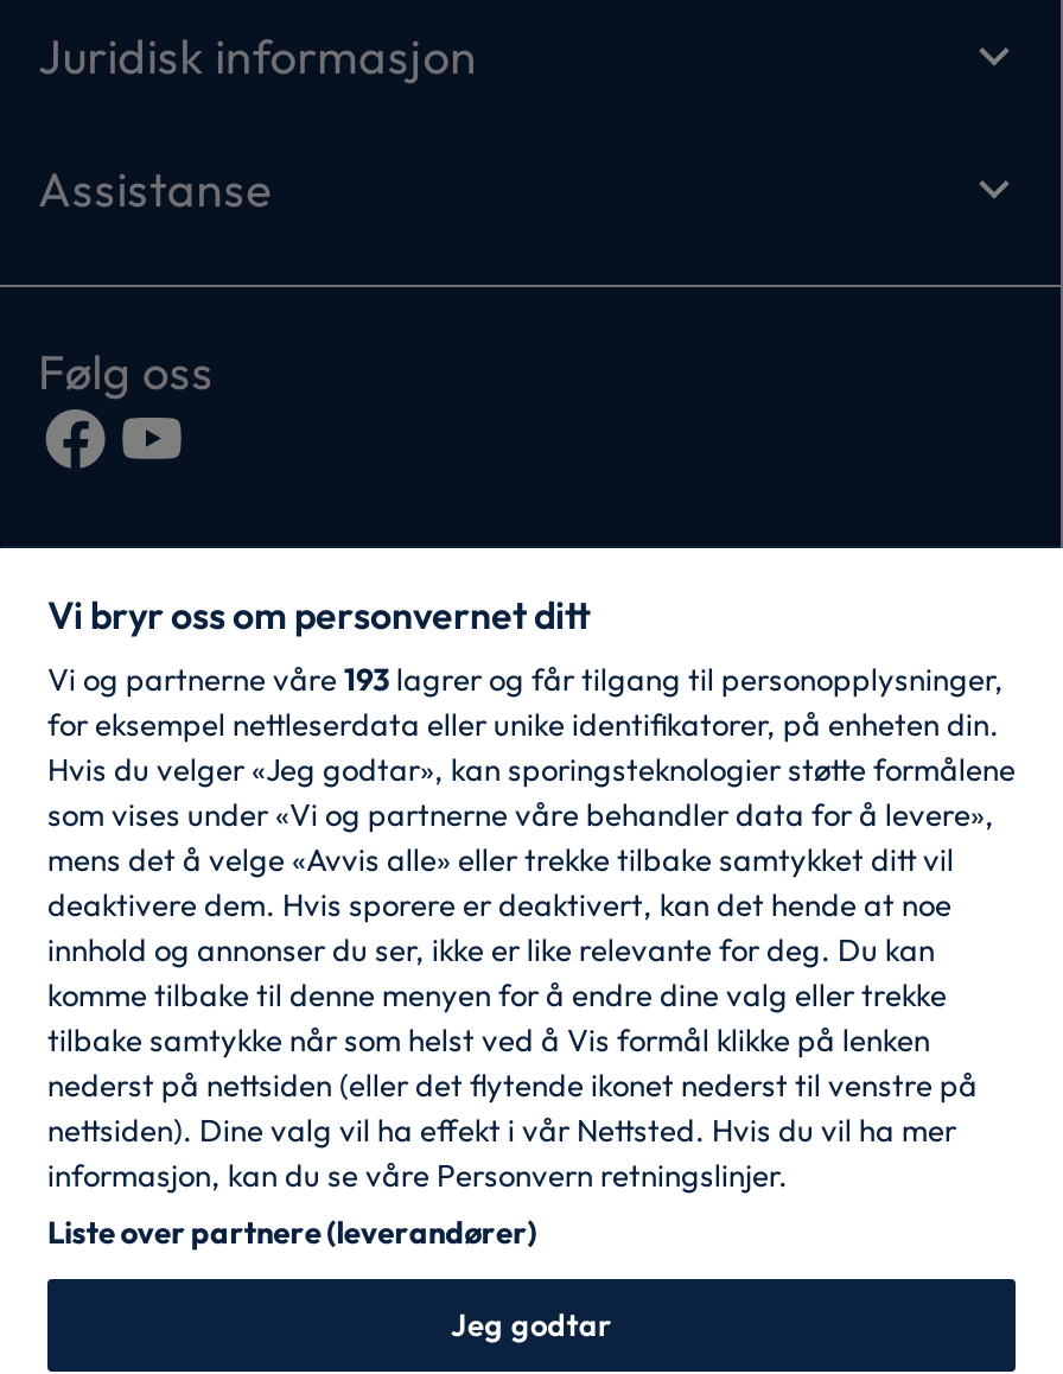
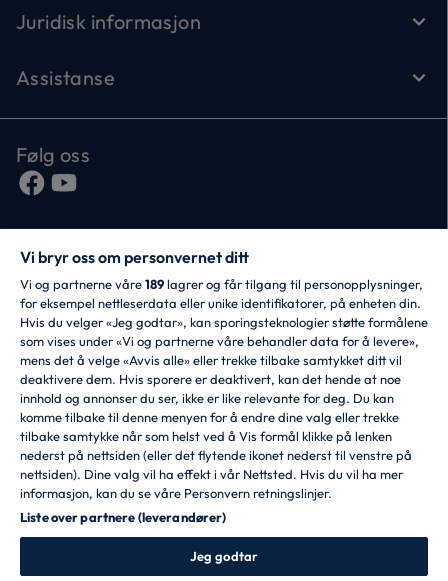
- Vi og partnerne våre 193 lagrer og får tilgang til personopplysninger,
+ Vi og partnerne våre 189 lagrer og får tilgang til personopplysninger,
